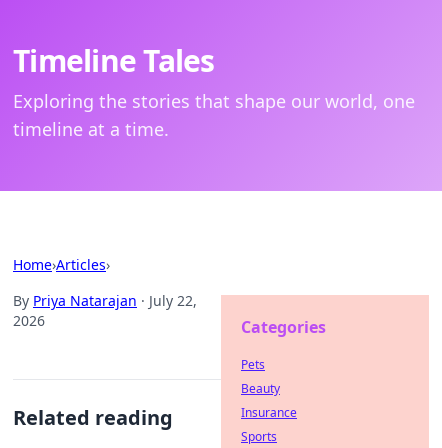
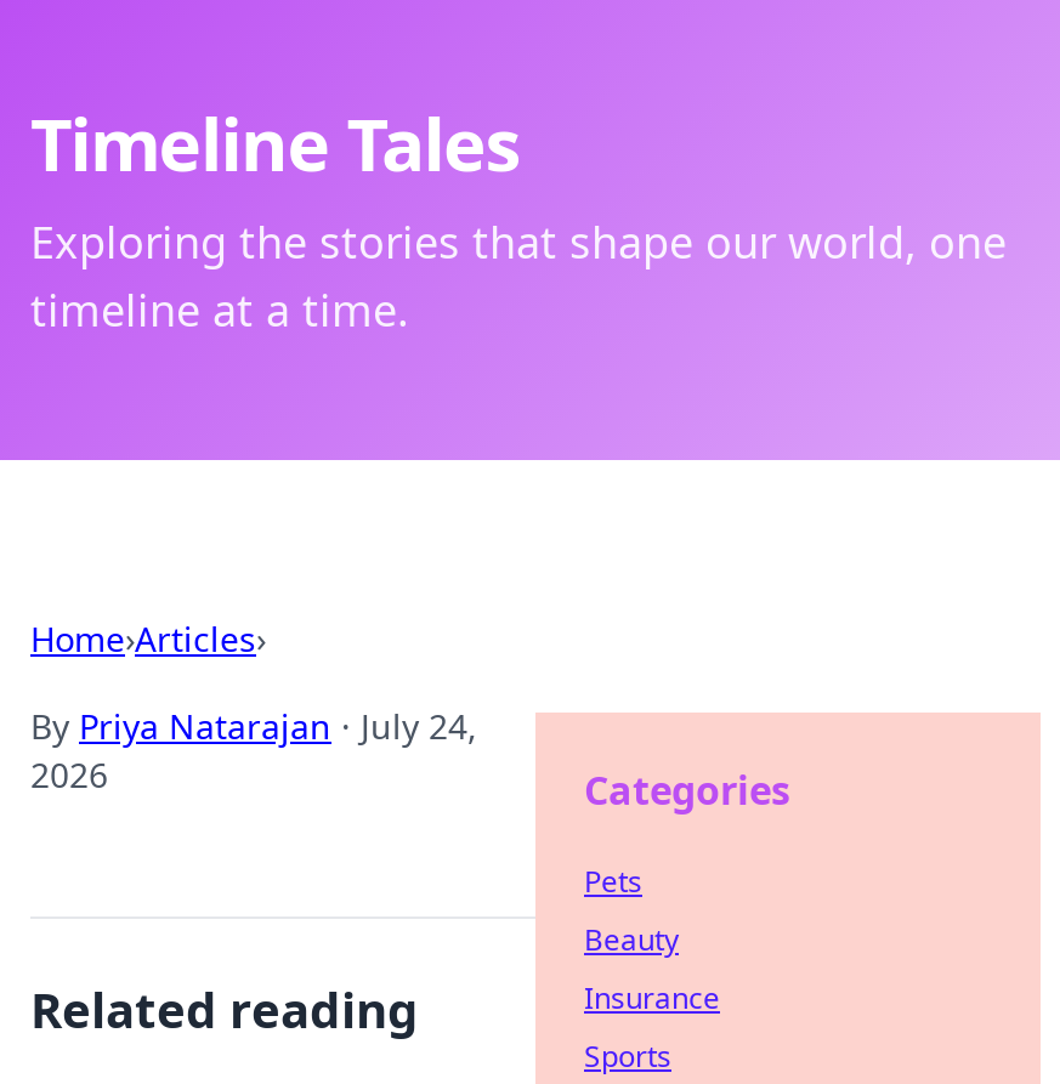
- By Priya Natarajan · July 22,
+ By Priya Natarajan · July 24,
